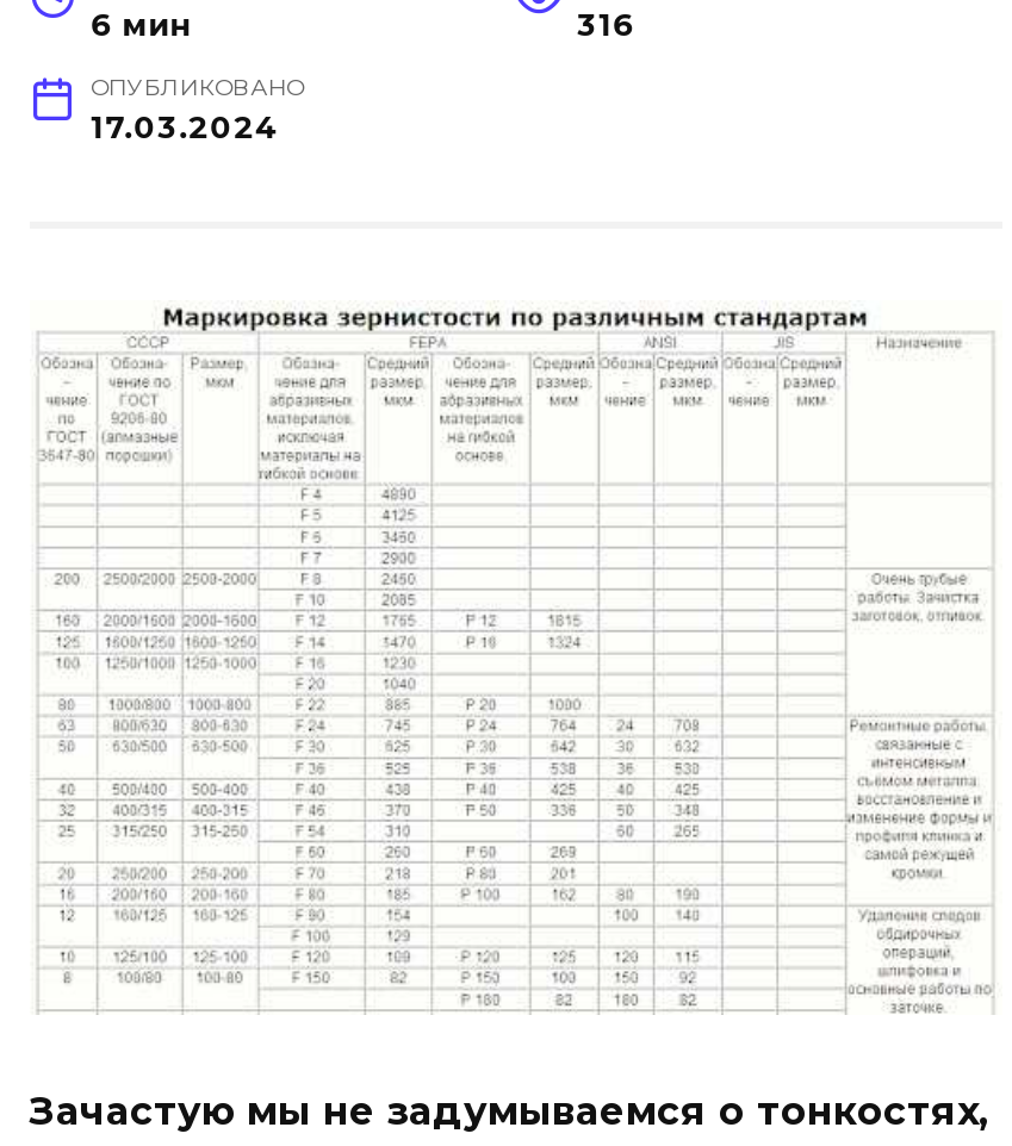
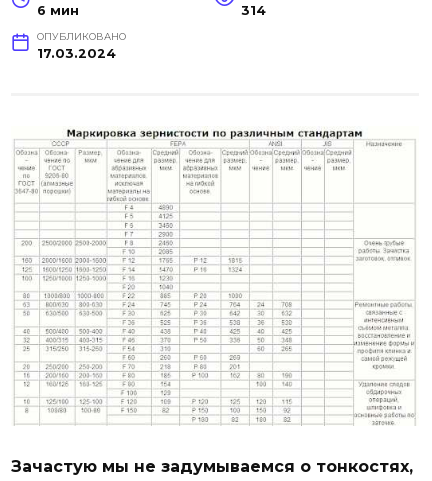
- 316
+ 314
